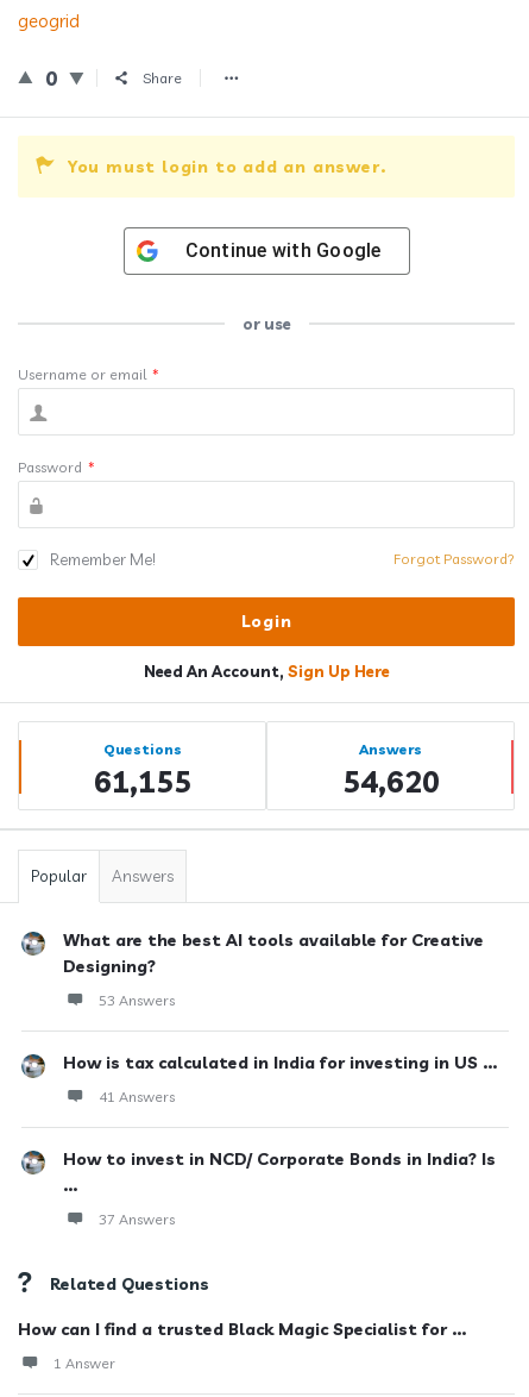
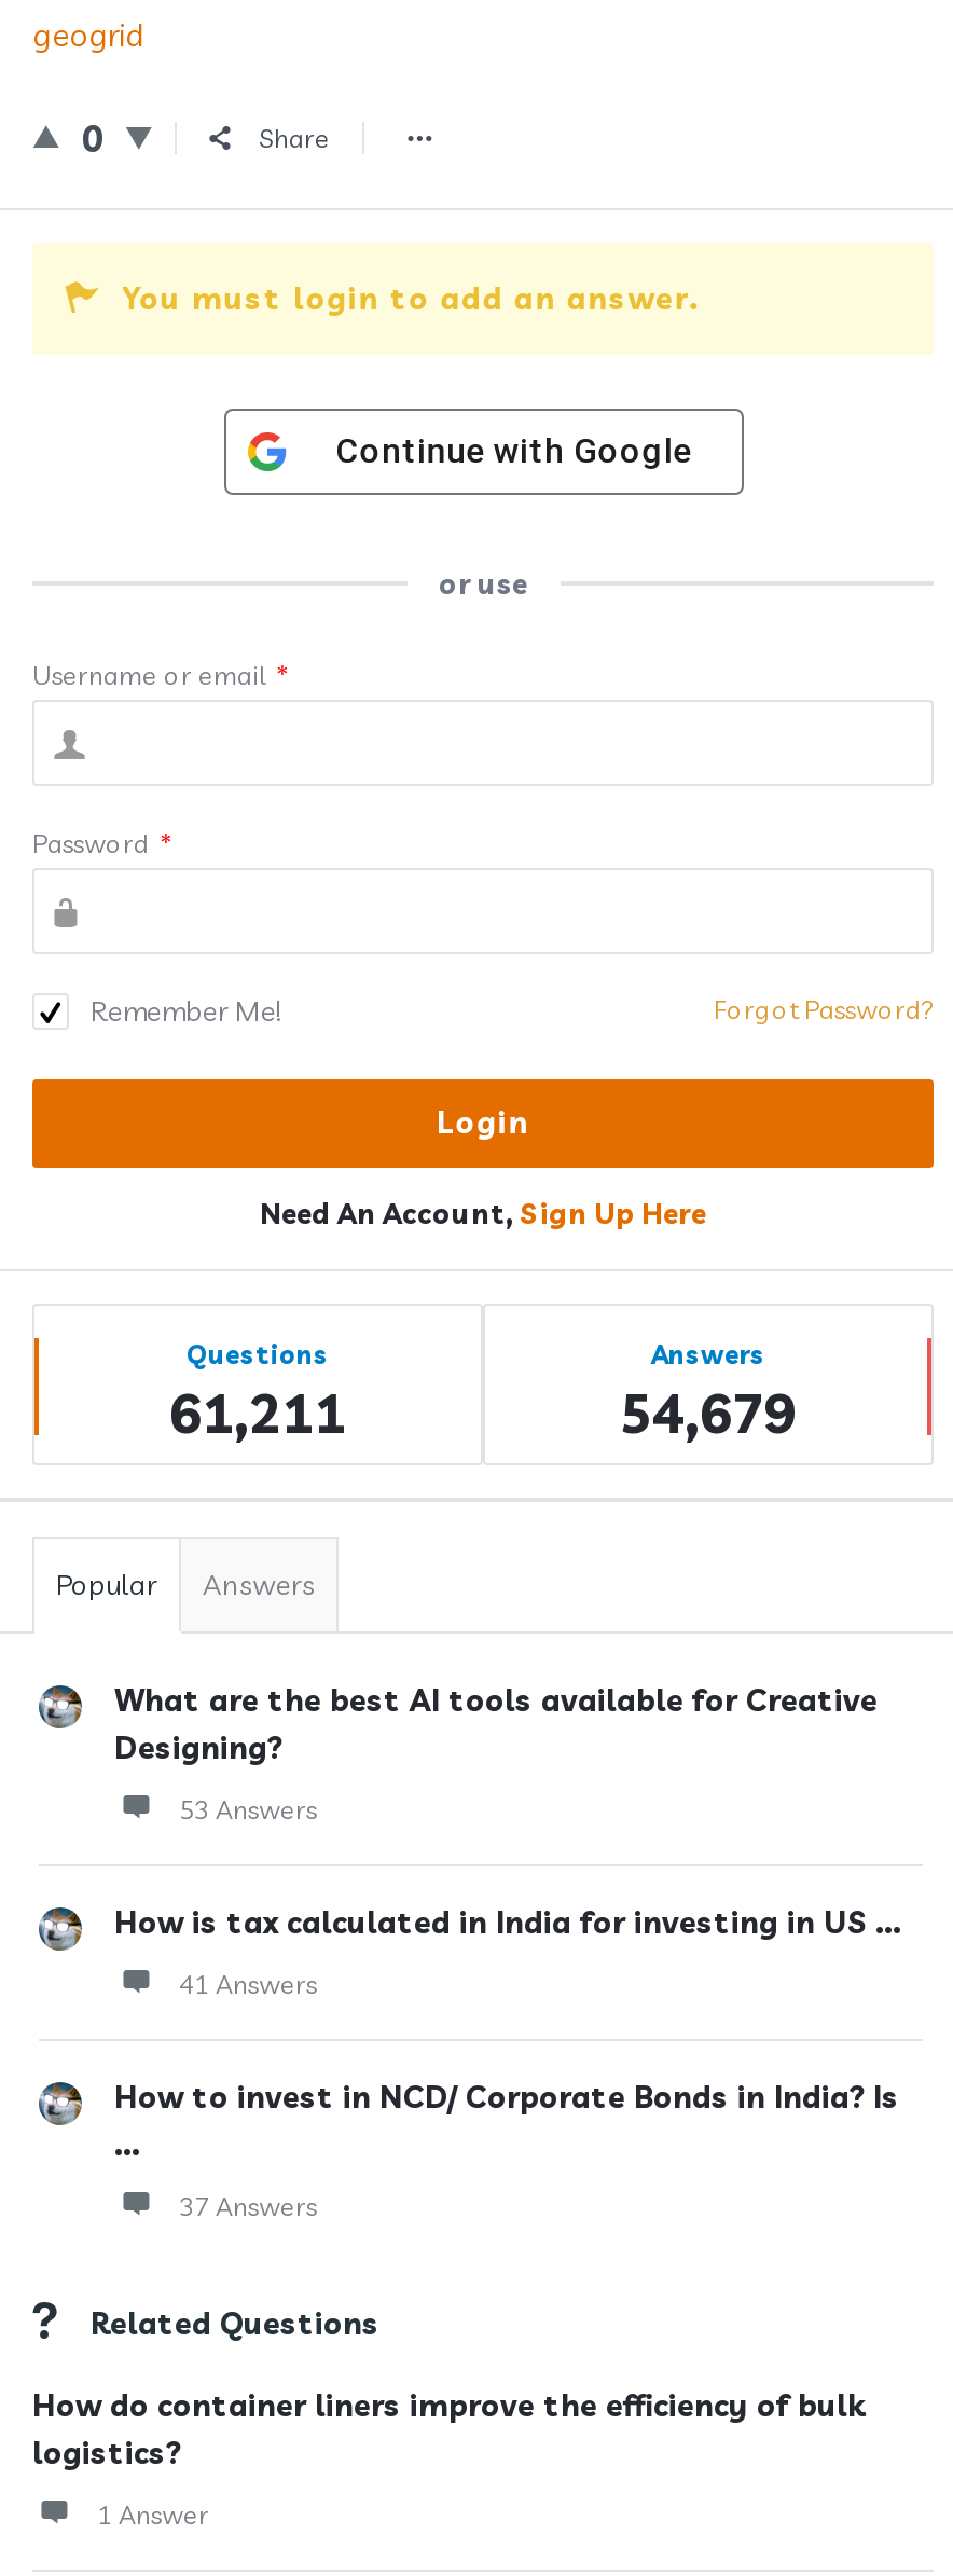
- 61,155
+ 61,211

- 54,620
+ 54,679

- How can I find a trusted Black Magic Specialist for ...
+ How do container liners improve the efficiency of bulk
+ logistics?
